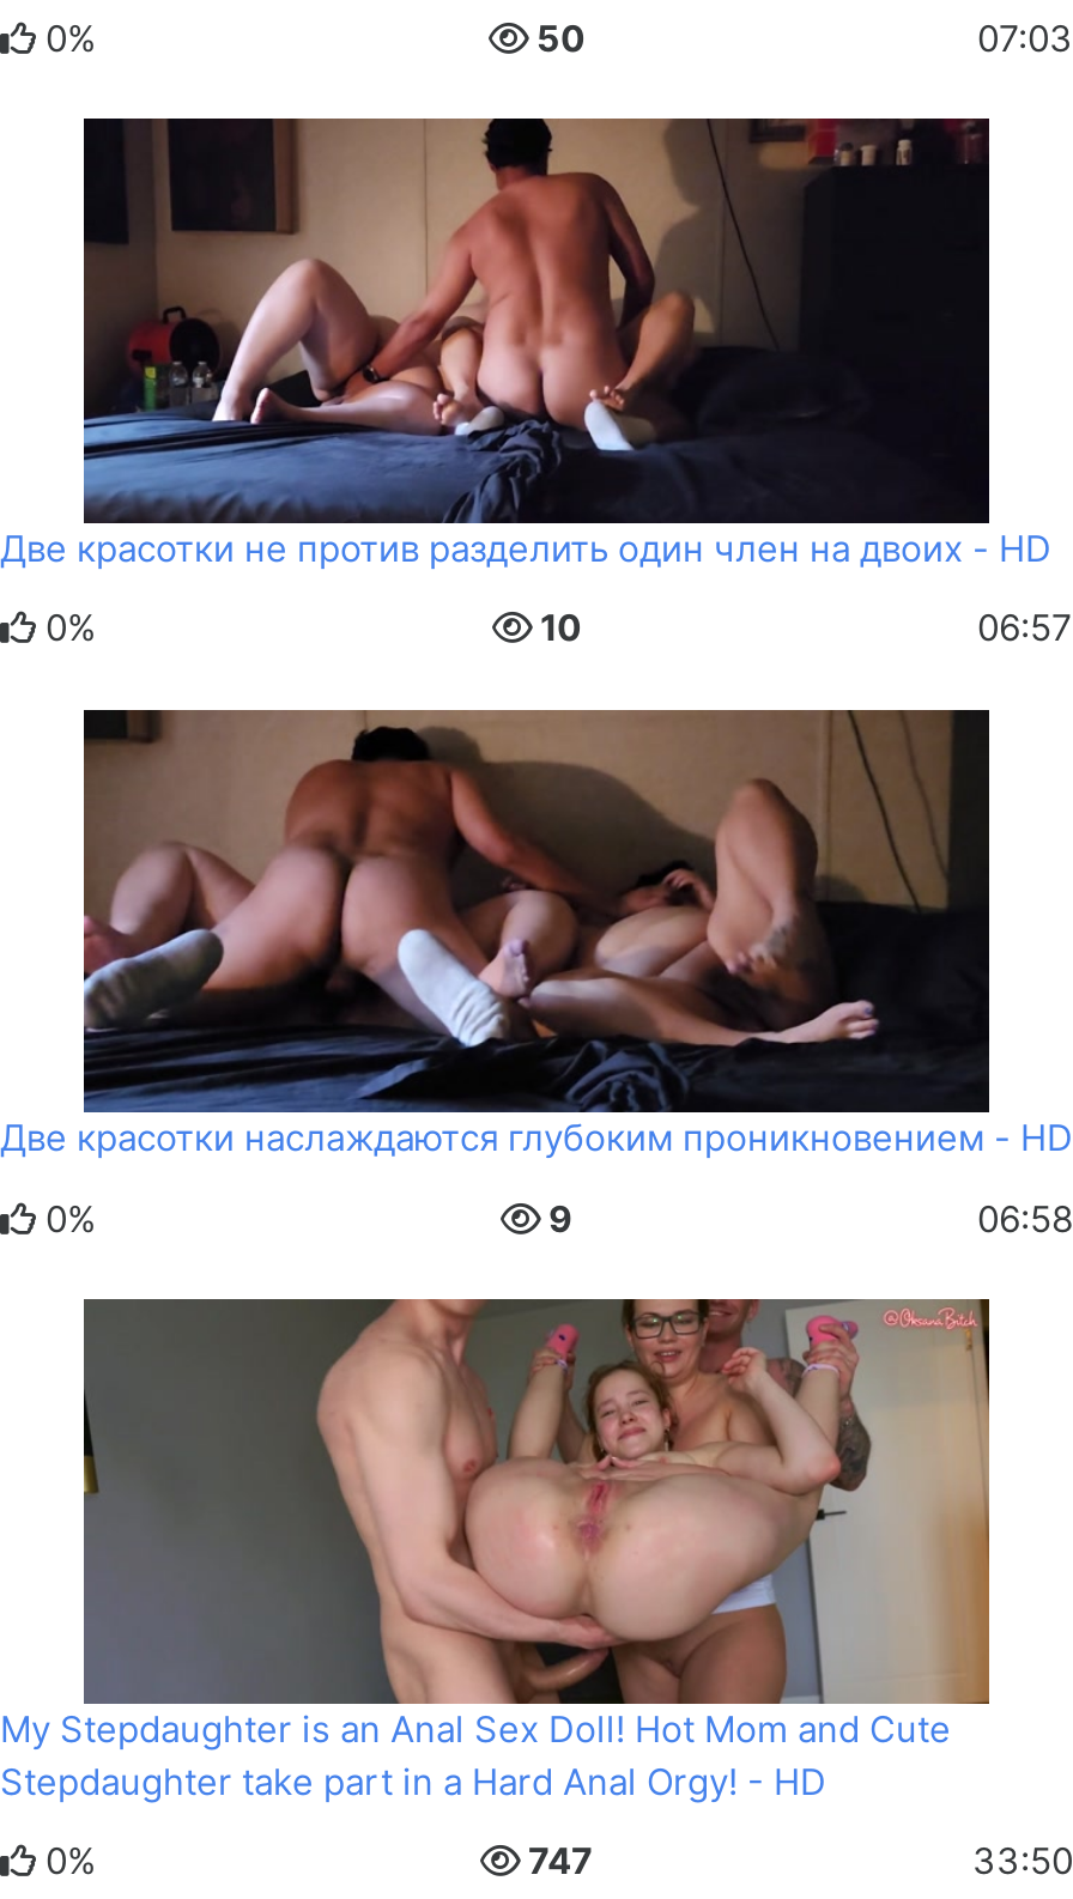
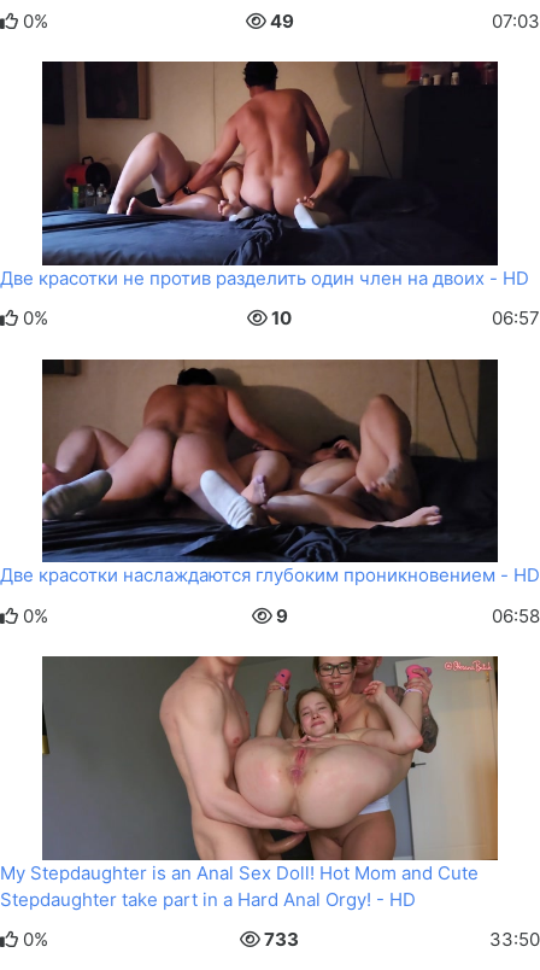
- 50
+ 49

- 747
+ 733
